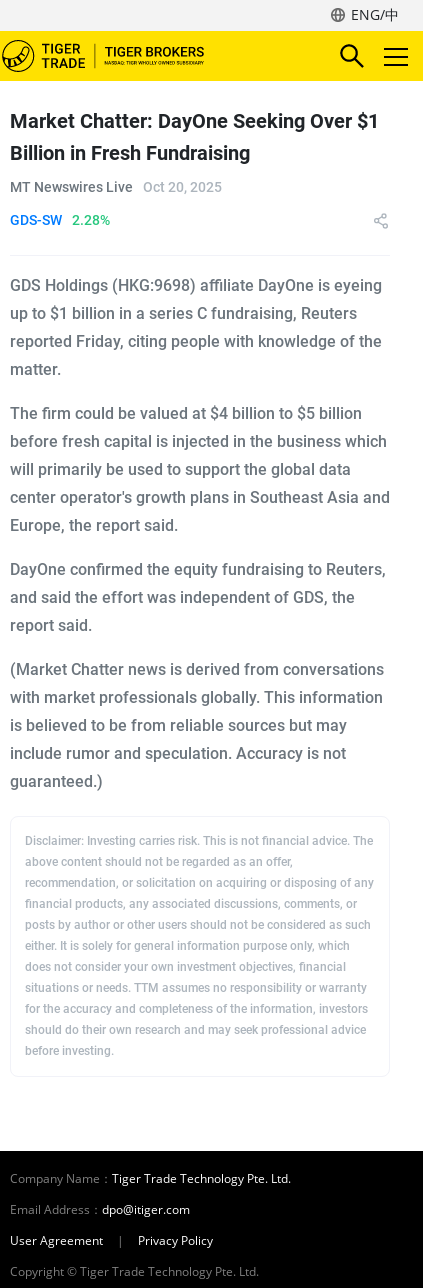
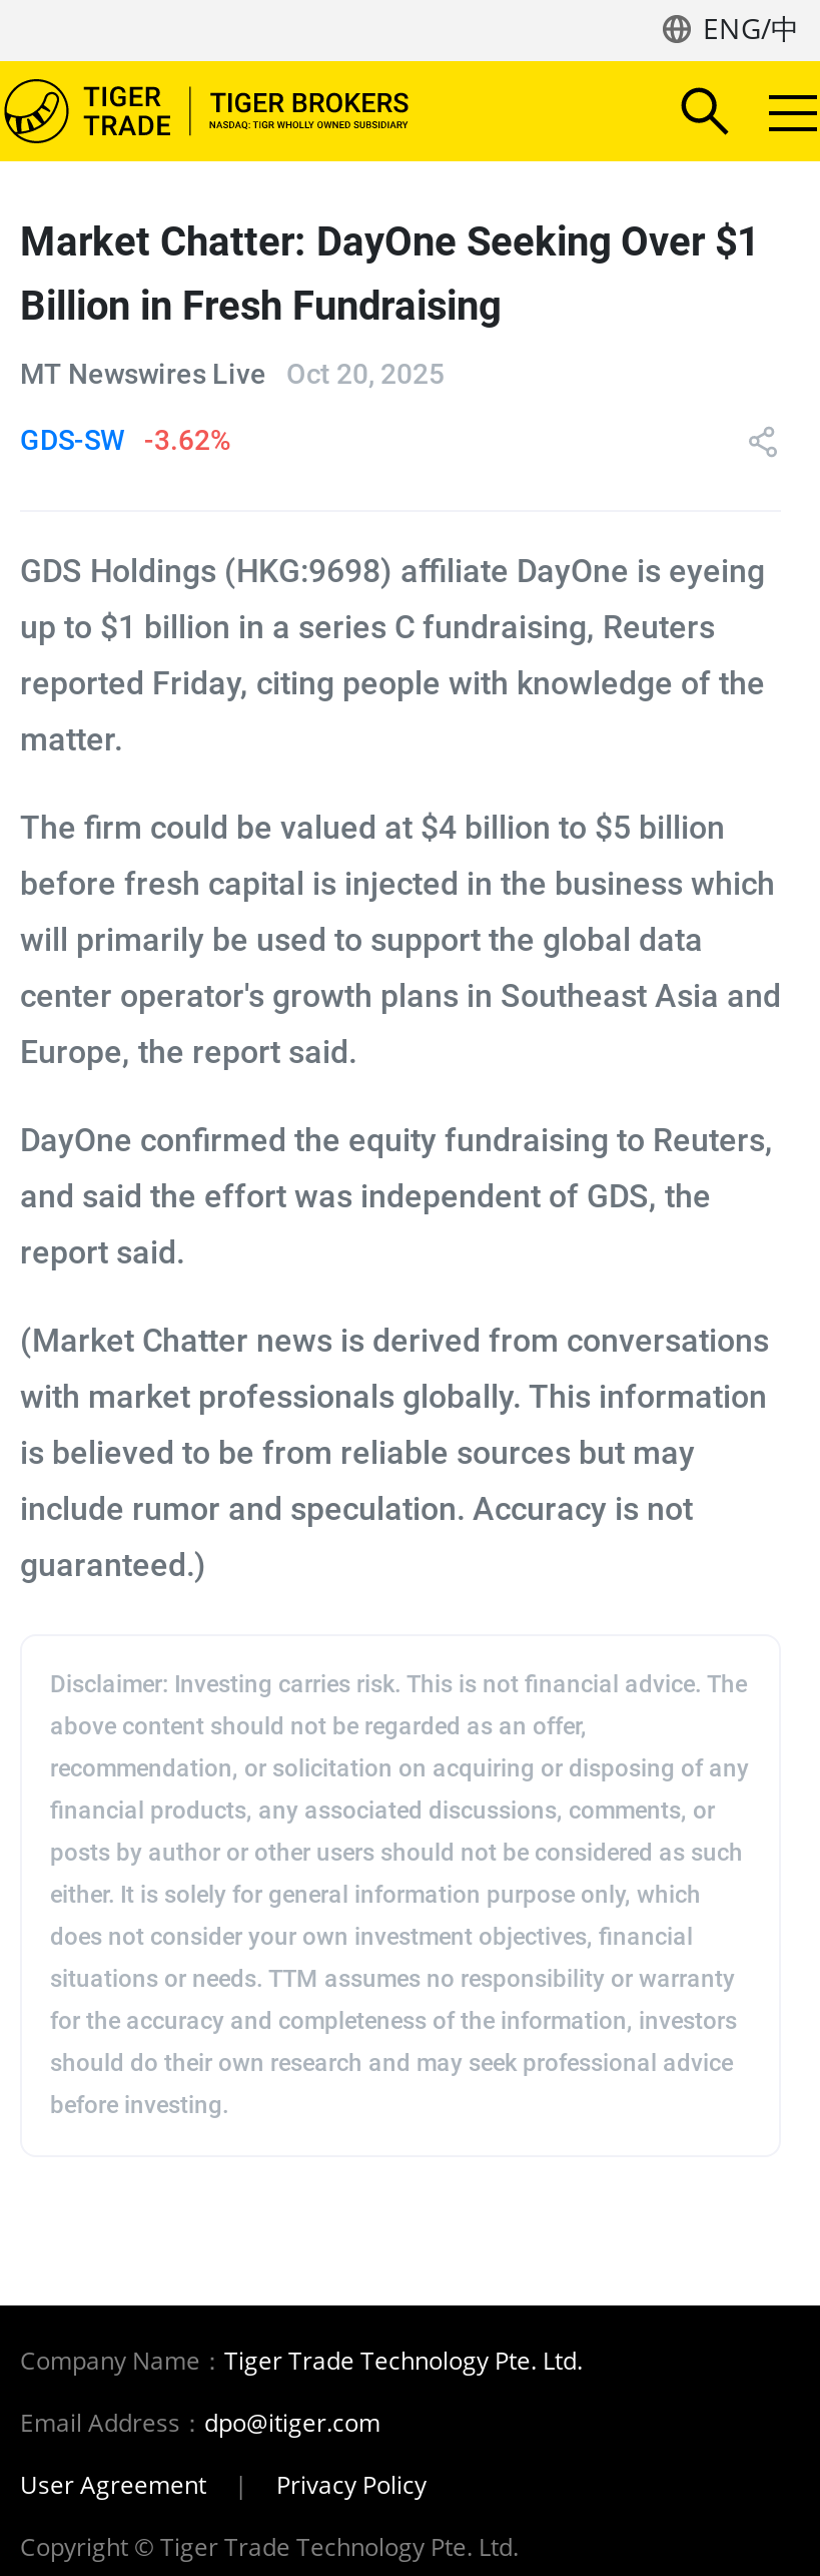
- GDS-SW 2.28%
+ GDS-SW -3.62%
